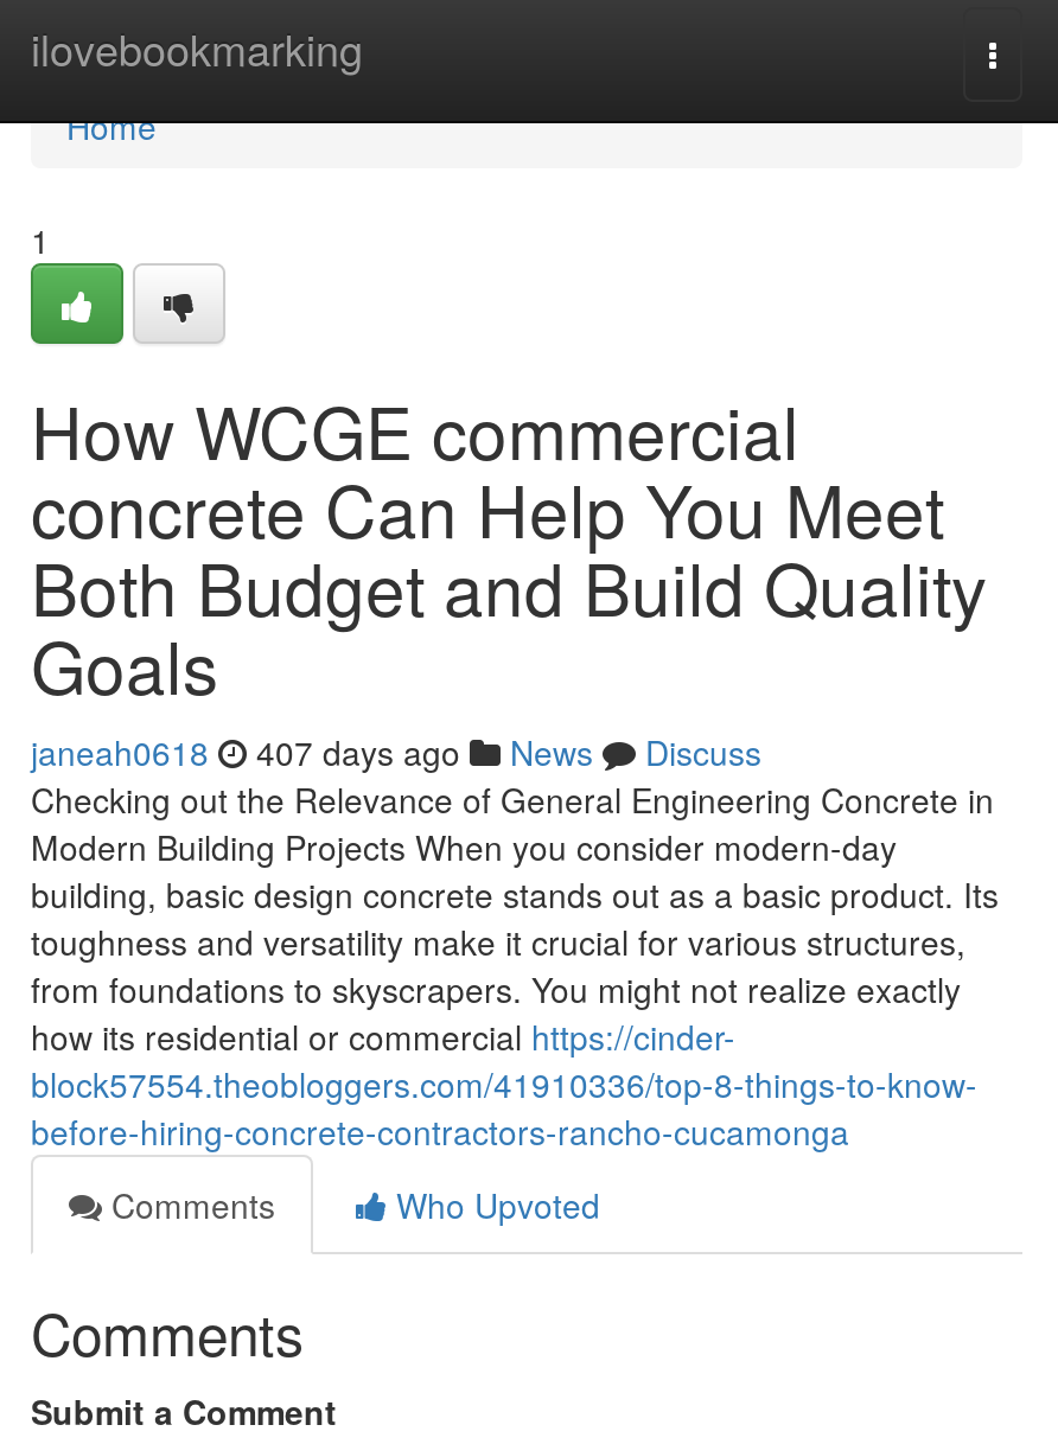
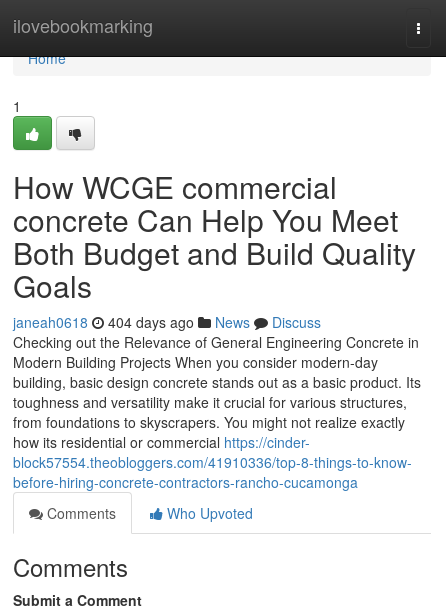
- janeah0618 407 days ago News Discuss
+ janeah0618 404 days ago News Discuss
